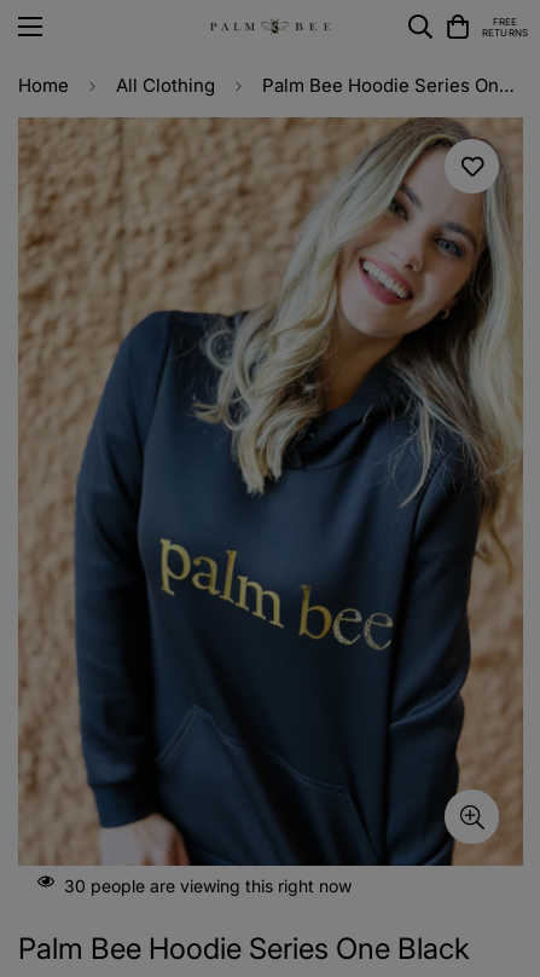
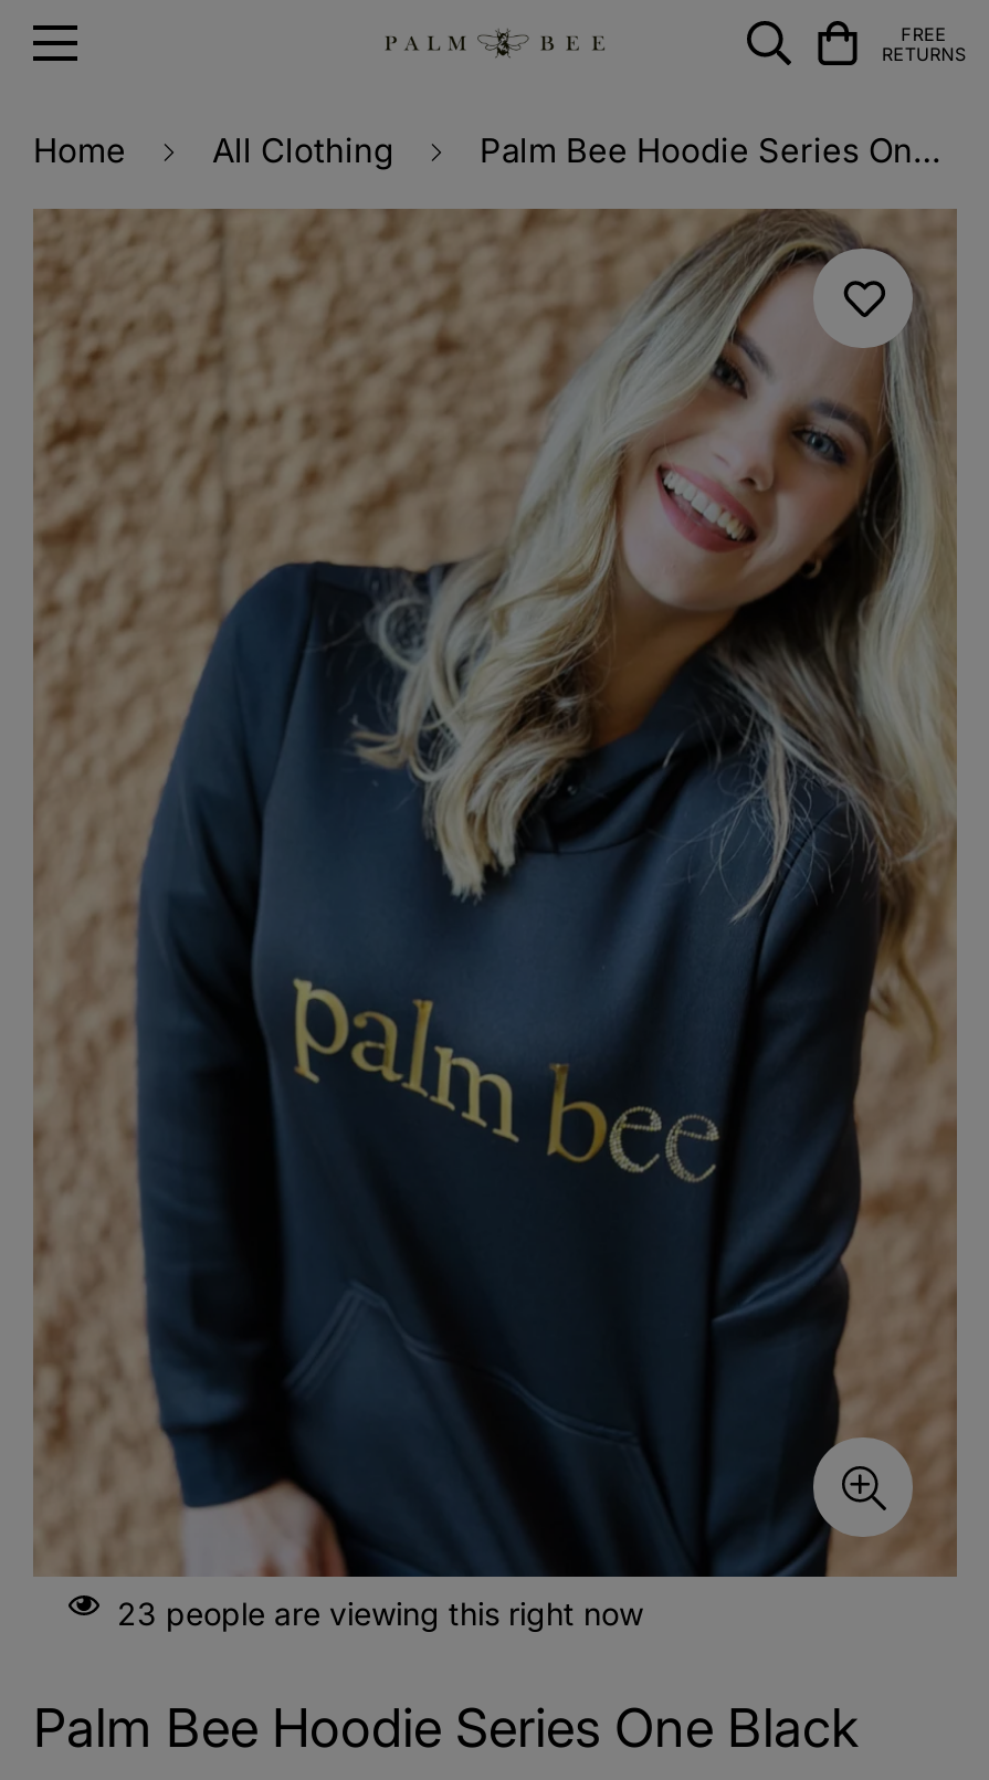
- 30 people are viewing this right now
+ 23 people are viewing this right now
